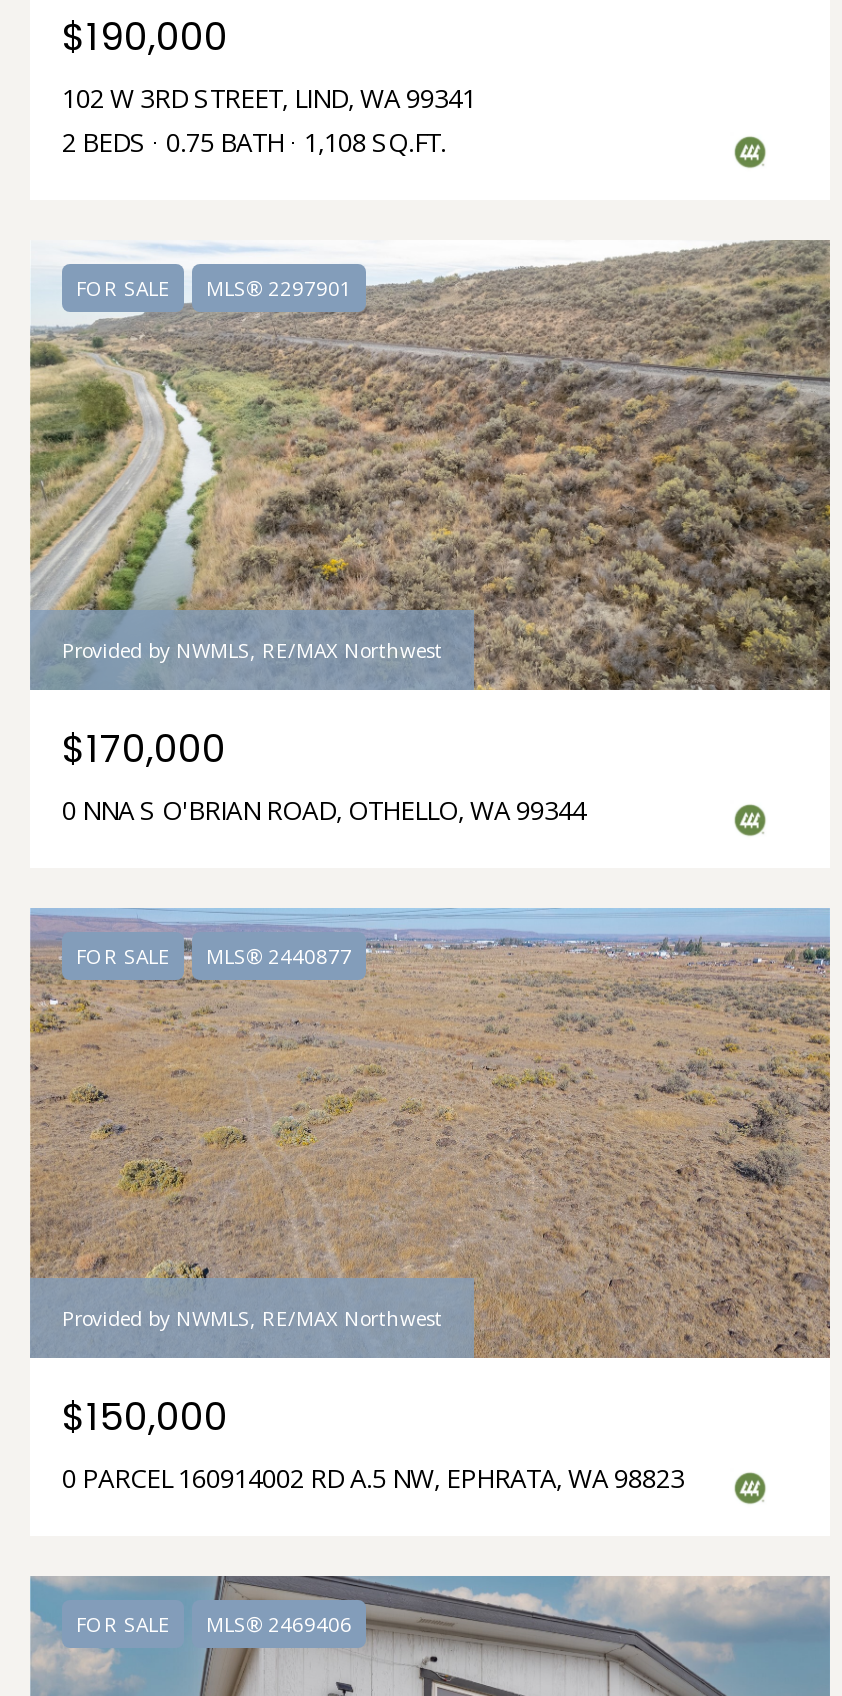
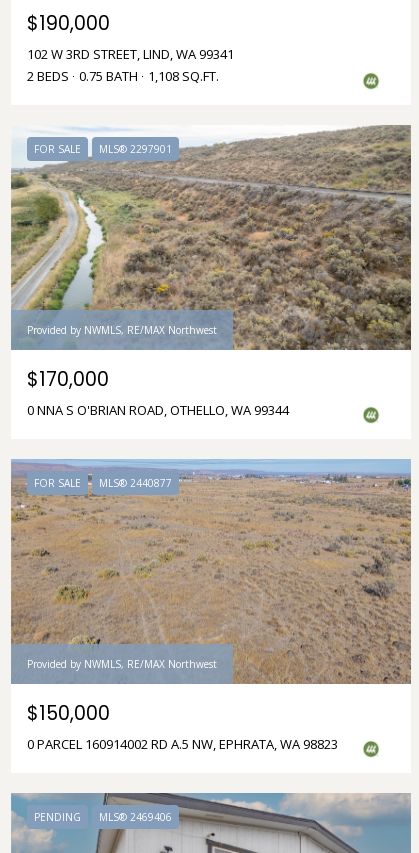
- FOR SALE
+ PENDING
